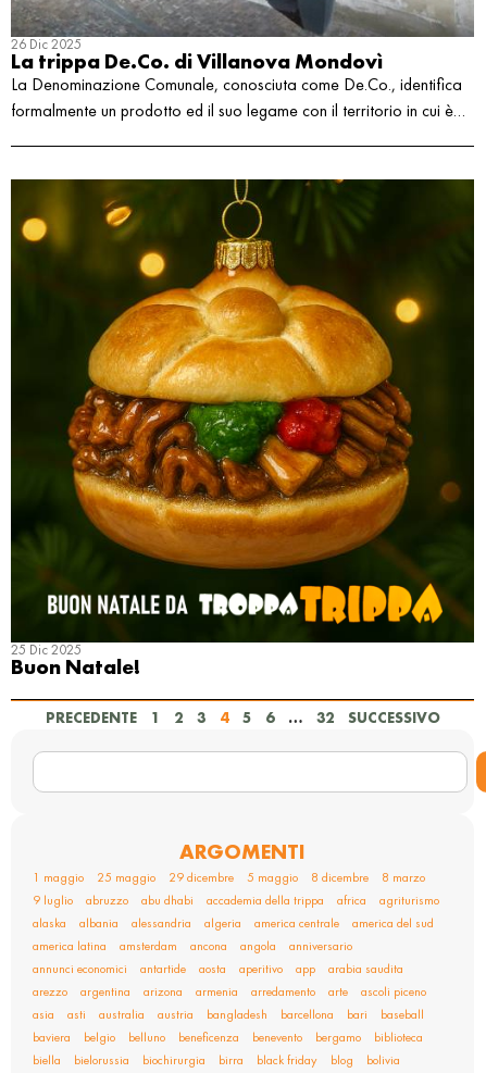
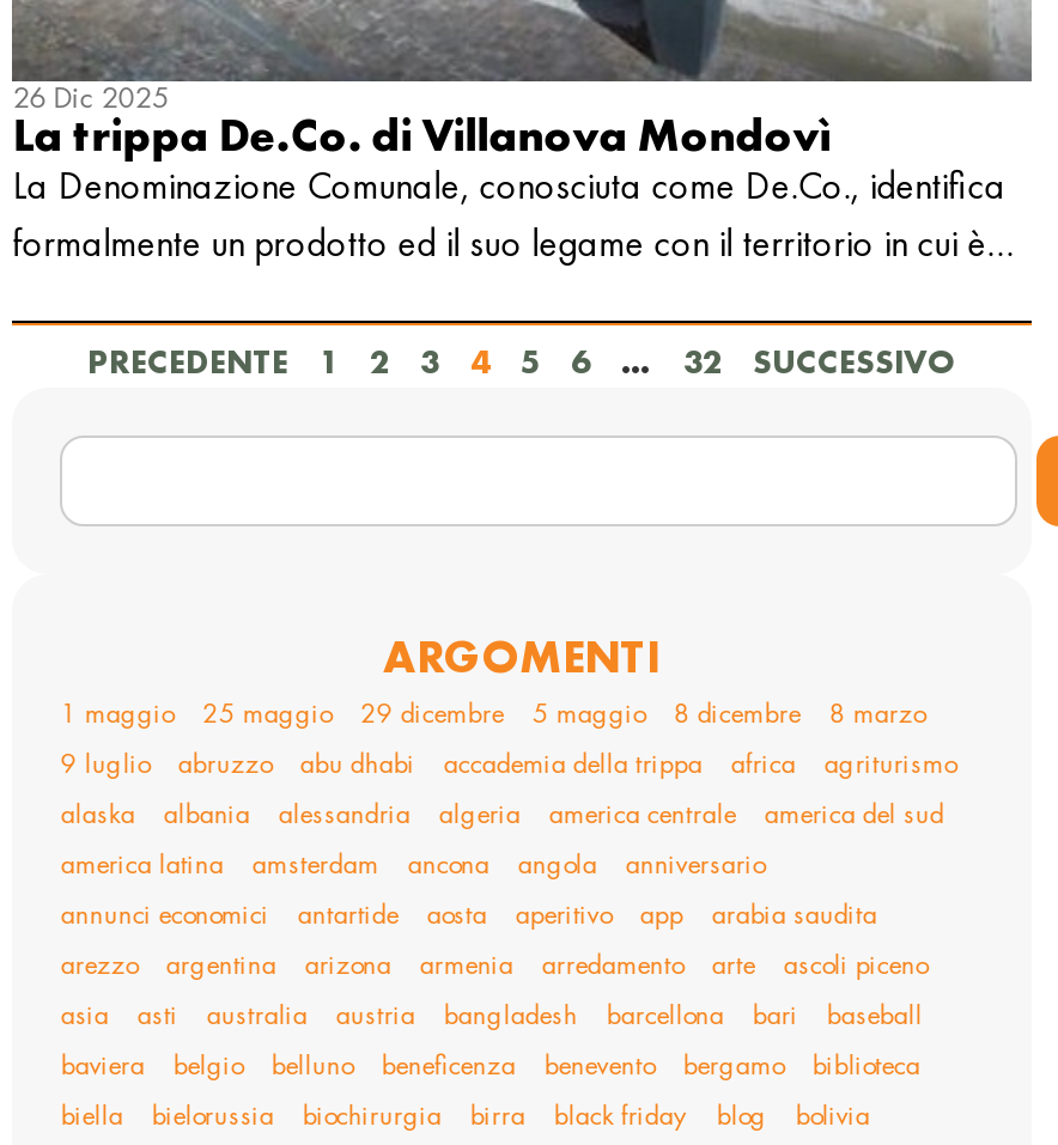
- [image]
- 25 Dic 2025
- Buon Natale!
